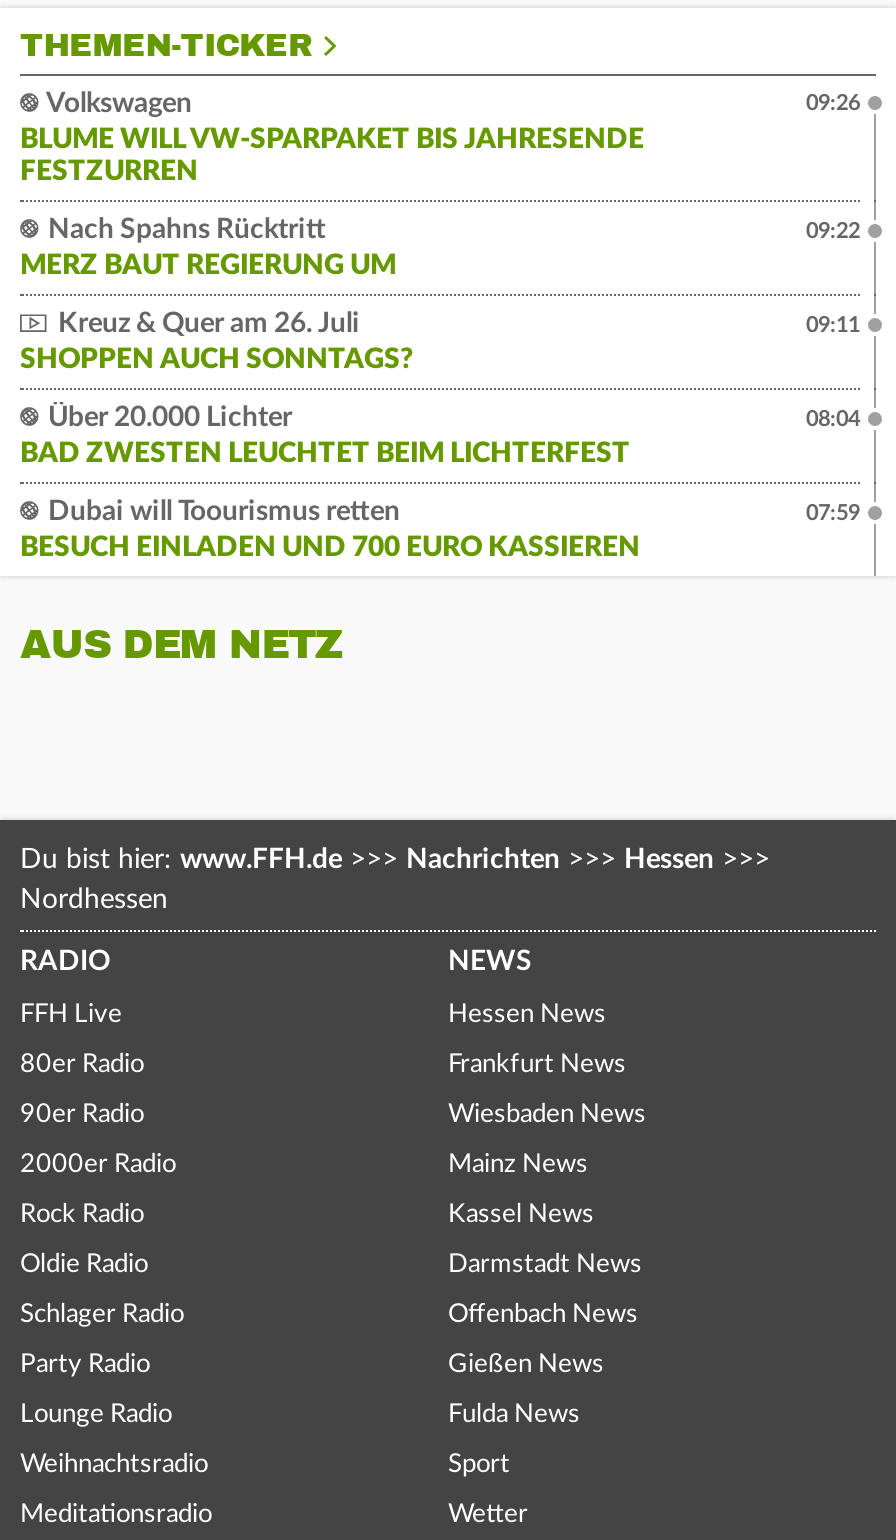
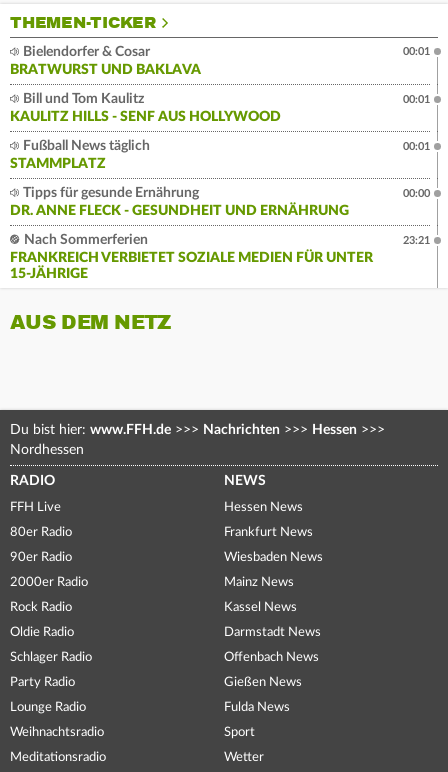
- Volkswagen
- BLUME WILL VW-SPARPAKET BIS JAHRESENDE
- FESTZURREN
+ Bielendorfer & Cosar
+ BRATWURST UND BAKLAVA

- 09:26
+ 00:01

- Nach Spahns Rücktritt
- MERZ BAUT REGIERUNG UM
+ Bill und Tom Kaulitz
+ KAULITZ HILLS - SENF AUS HOLLYWOOD

- 09:22
+ 00:01

- Kreuz & Quer am 26. Juli
- SHOPPEN AUCH SONNTAGS?
+ Fußball News täglich
+ STAMMPLATZ

- 09:11
+ 00:01

- Über 20.000 Lichter
- BAD ZWESTEN LEUCHTET BEIM LICHTERFEST
+ Tipps für gesunde Ernährung
+ DR. ANNE FLECK - GESUNDHEIT UND ERNÄHRUNG

- 08:04
+ 00:00

- Dubai will Toourismus retten
- BESUCH EINLADEN UND 700 EURO KASSIEREN
+ Nach Sommerferien
+ FRANKREICH VERBIETET SOZIALE MEDIEN FÜR UNTER
+ 15-JÄHRIGE

- 07:59
+ 23:21
